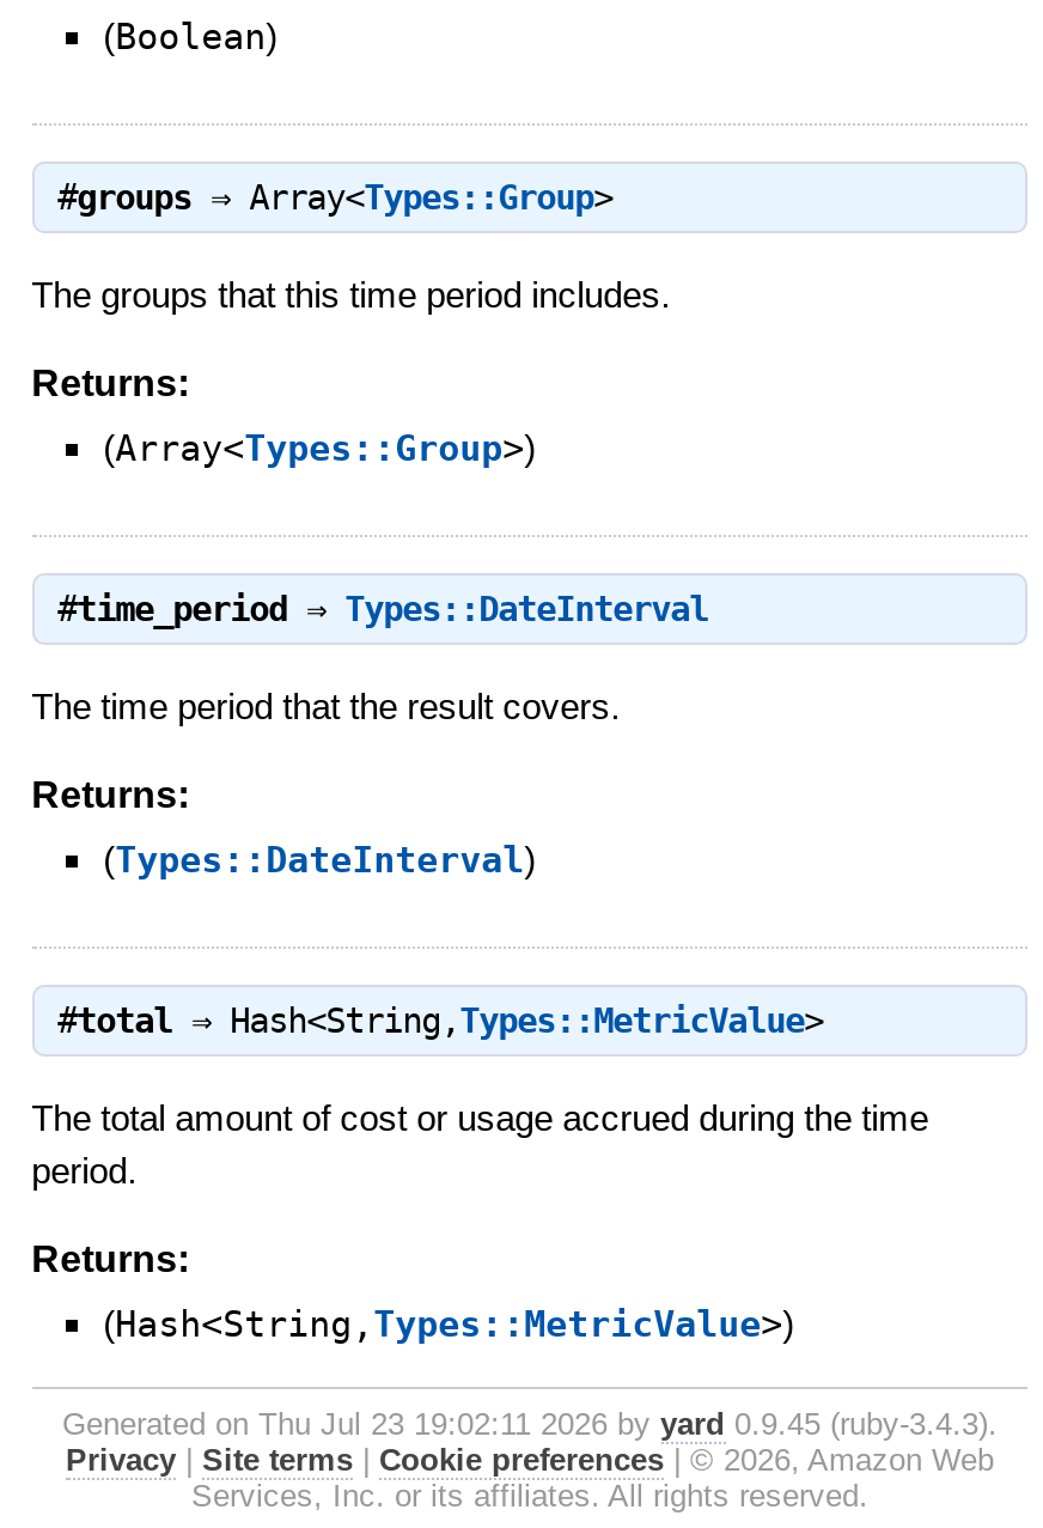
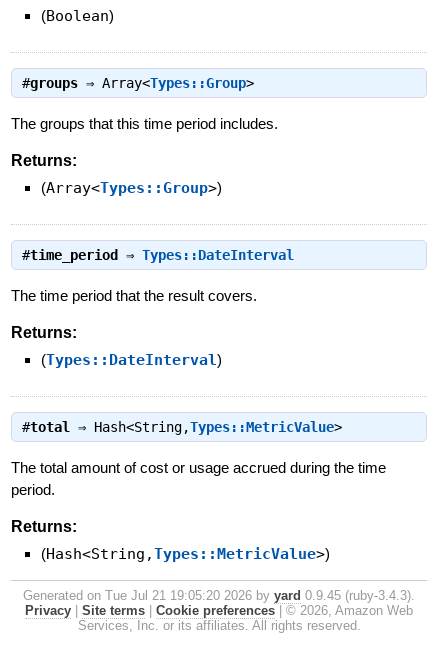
- Generated on Thu Jul 23 19:02:11 2026 by yard 0.9.45 (ruby-3.4.3).
+ Generated on Tue Jul 21 19:05:20 2026 by yard 0.9.45 (ruby-3.4.3).
